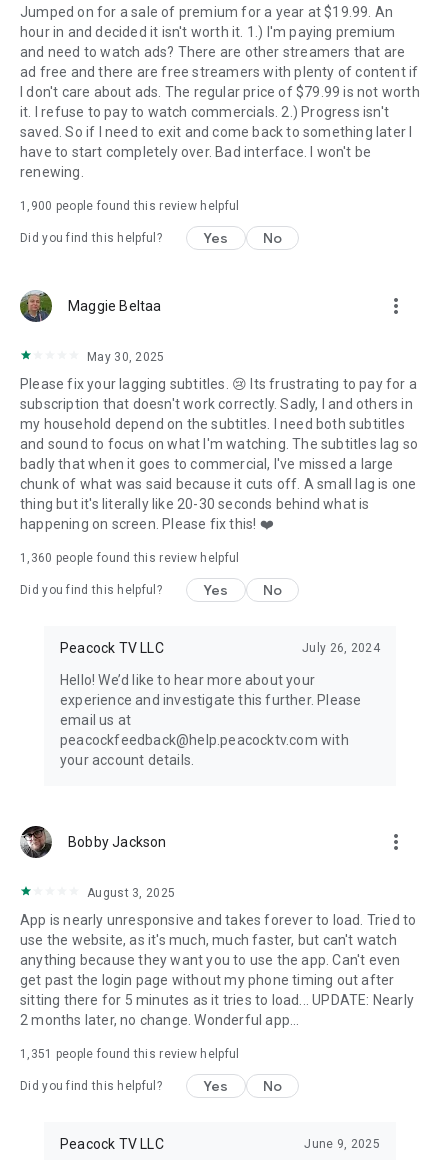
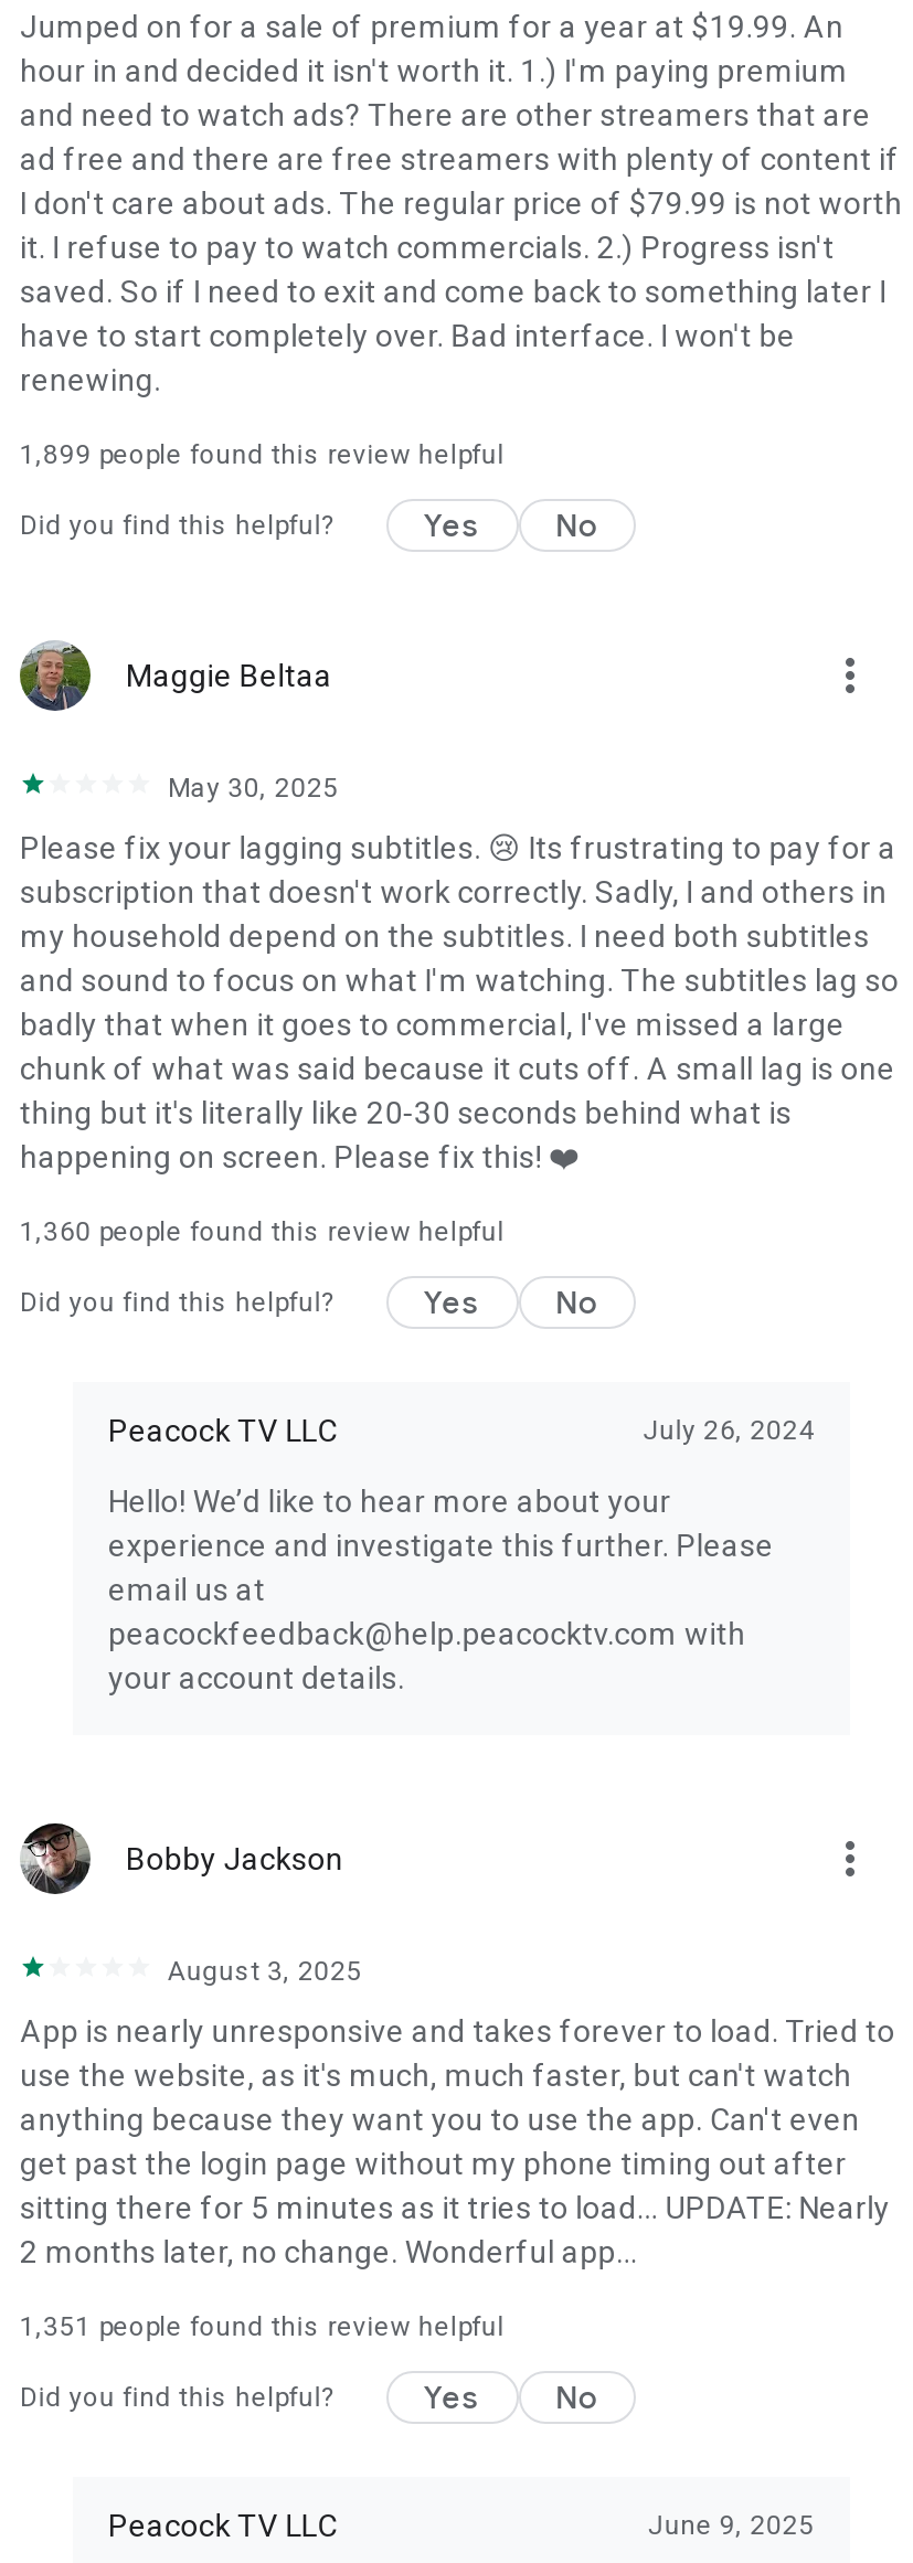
- 1,900 people found this review helpful
+ 1,899 people found this review helpful
